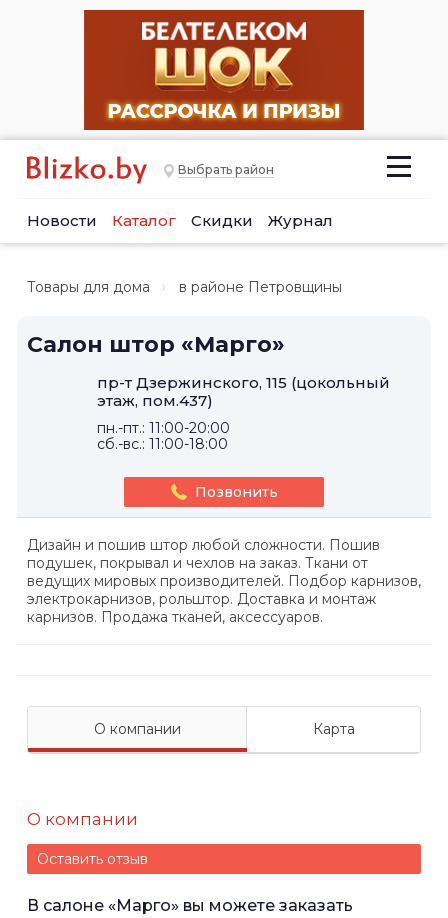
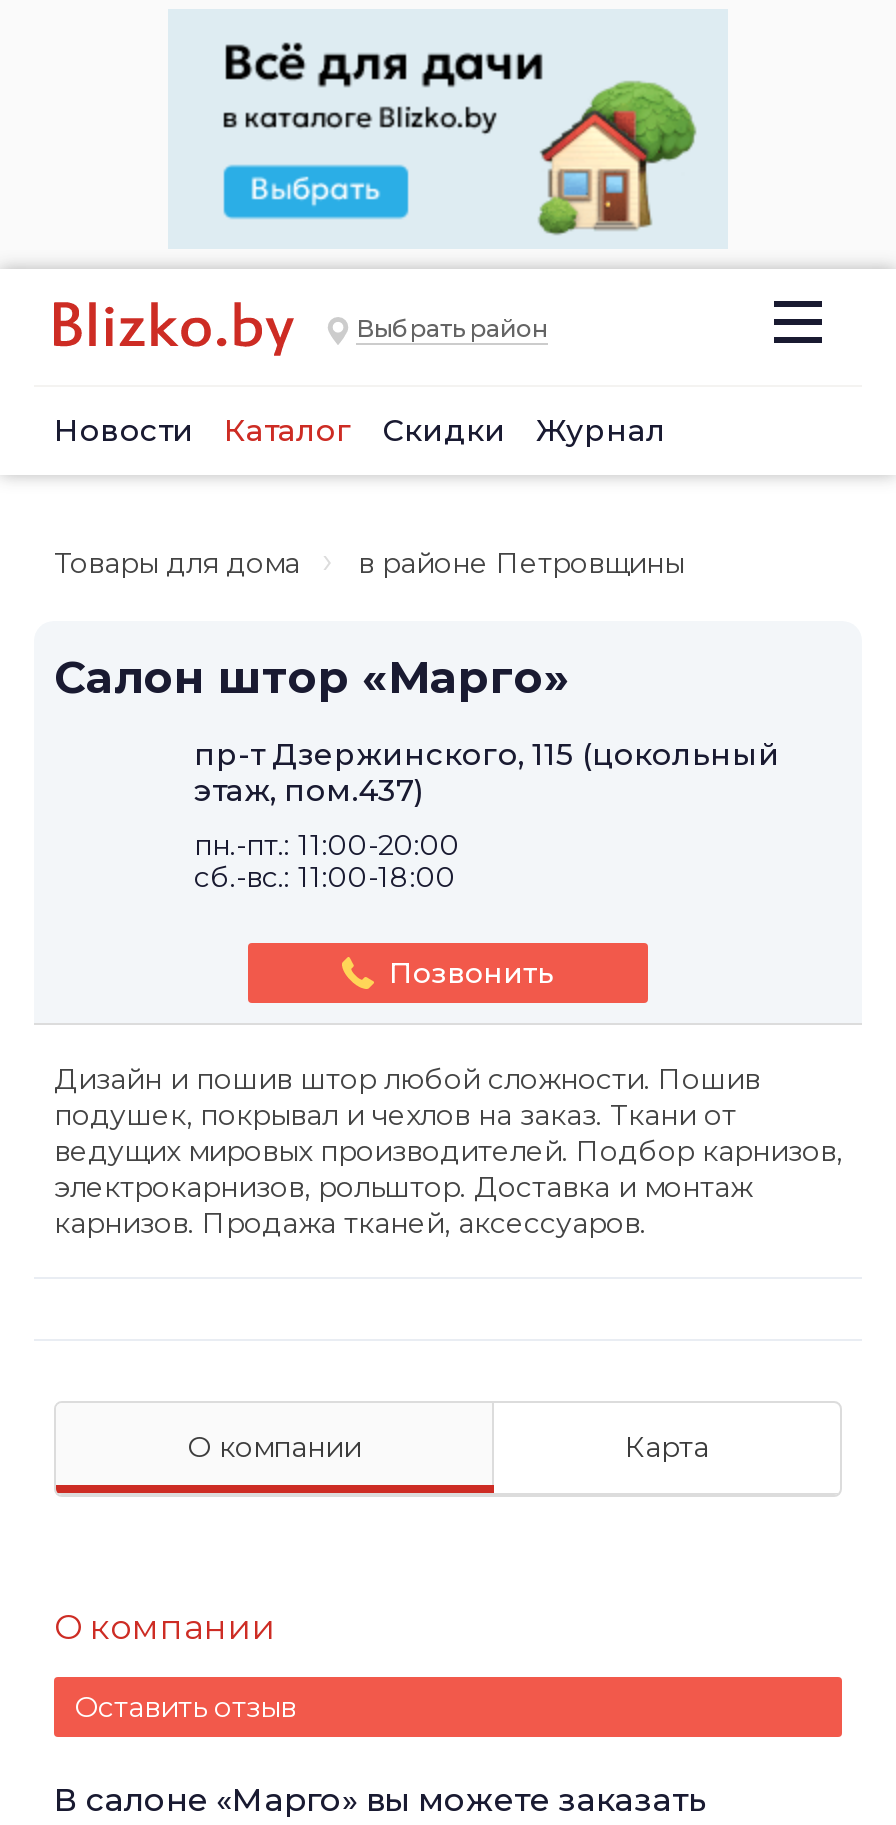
- [image]
+ [image]
